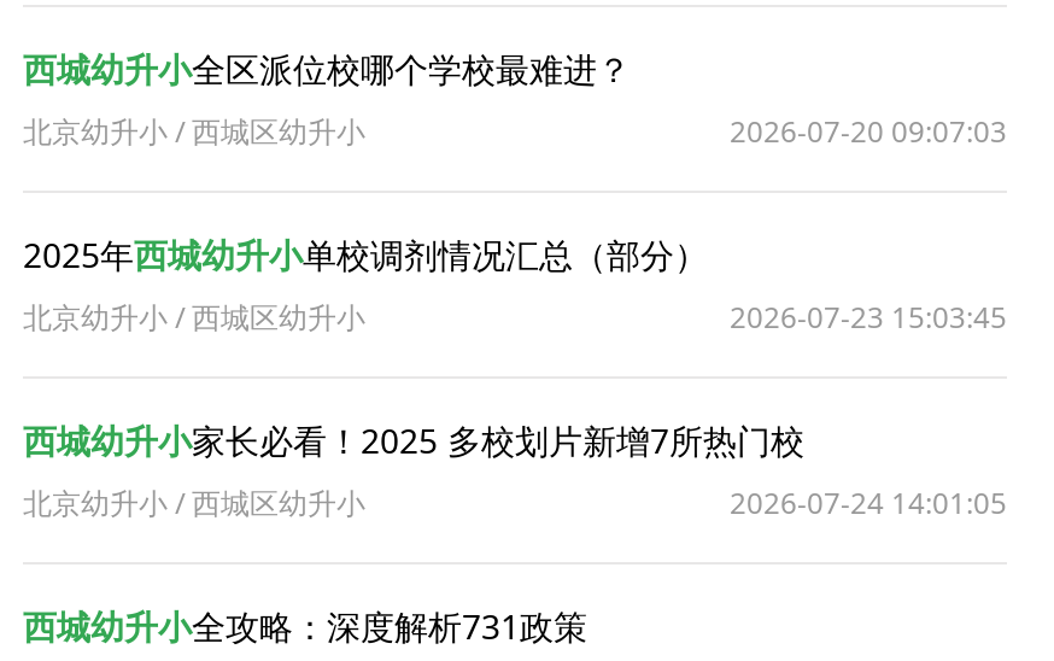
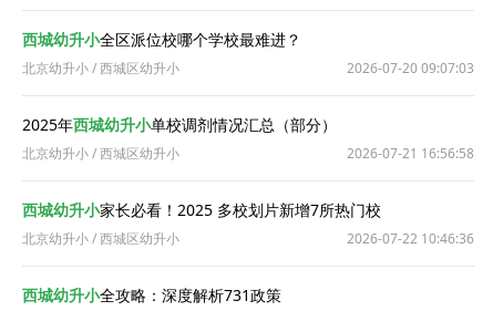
- 2026-07-23 15:03:45
+ 2026-07-21 16:56:58

- 2026-07-24 14:01:05
+ 2026-07-22 10:46:36
